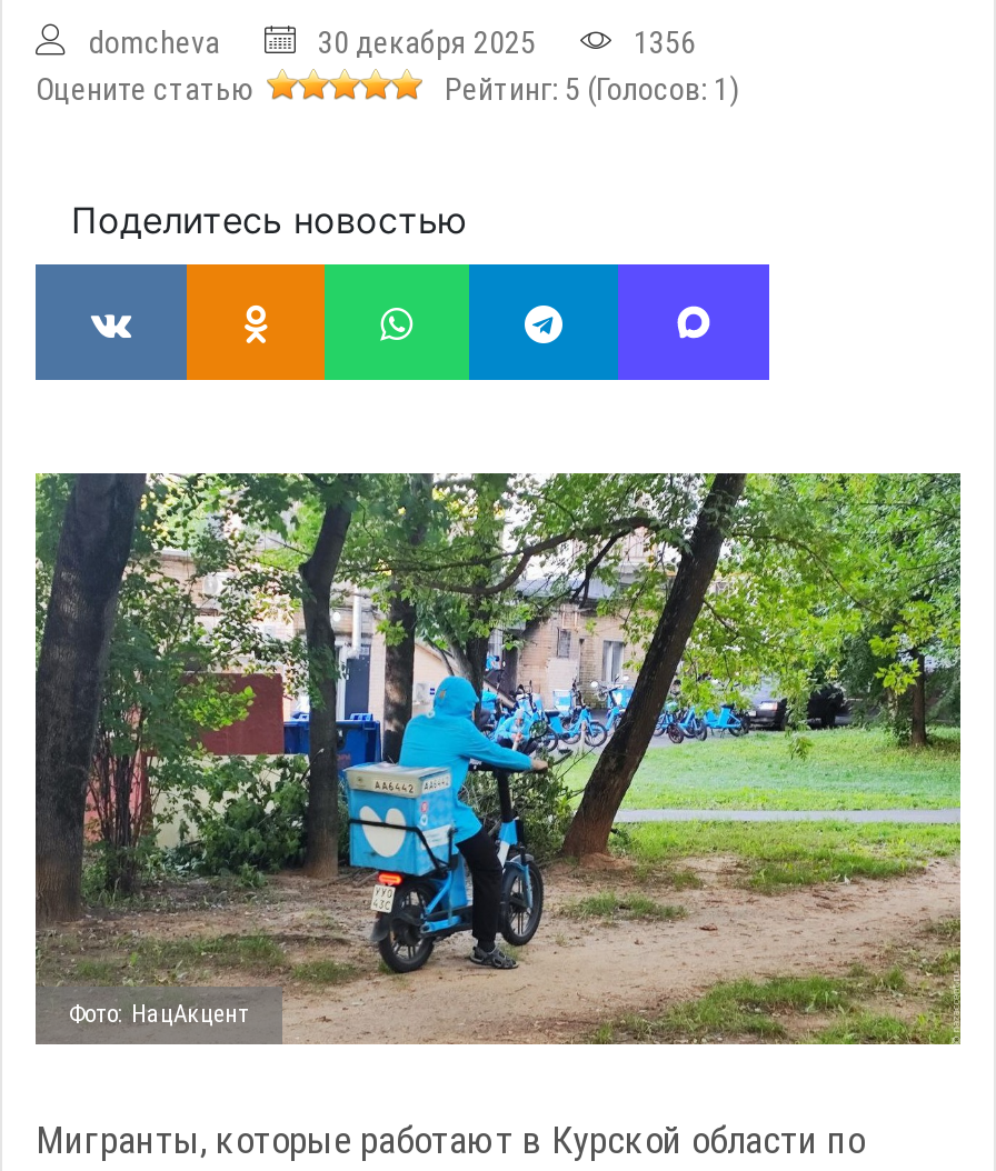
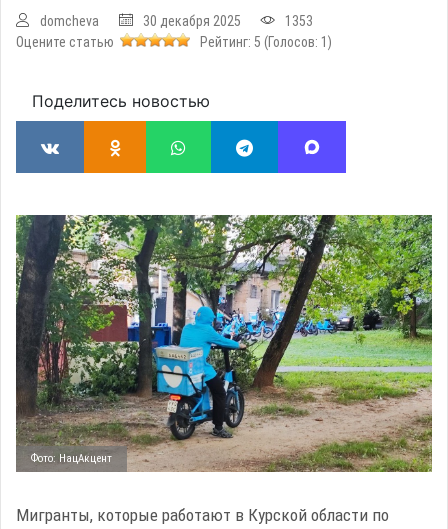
- 1356
+ 1353
